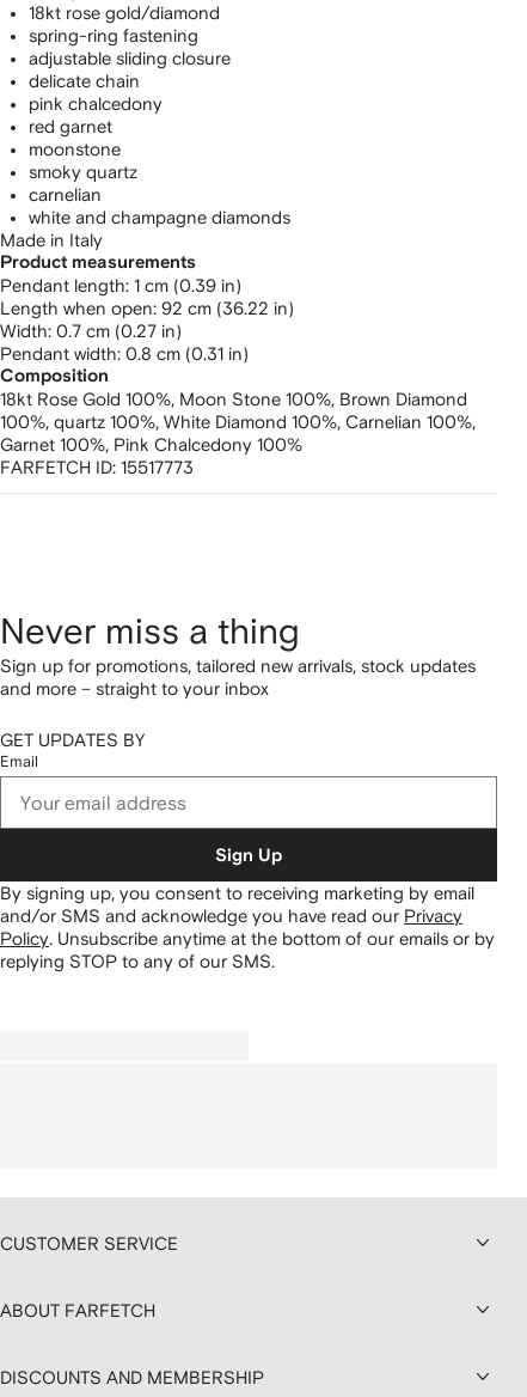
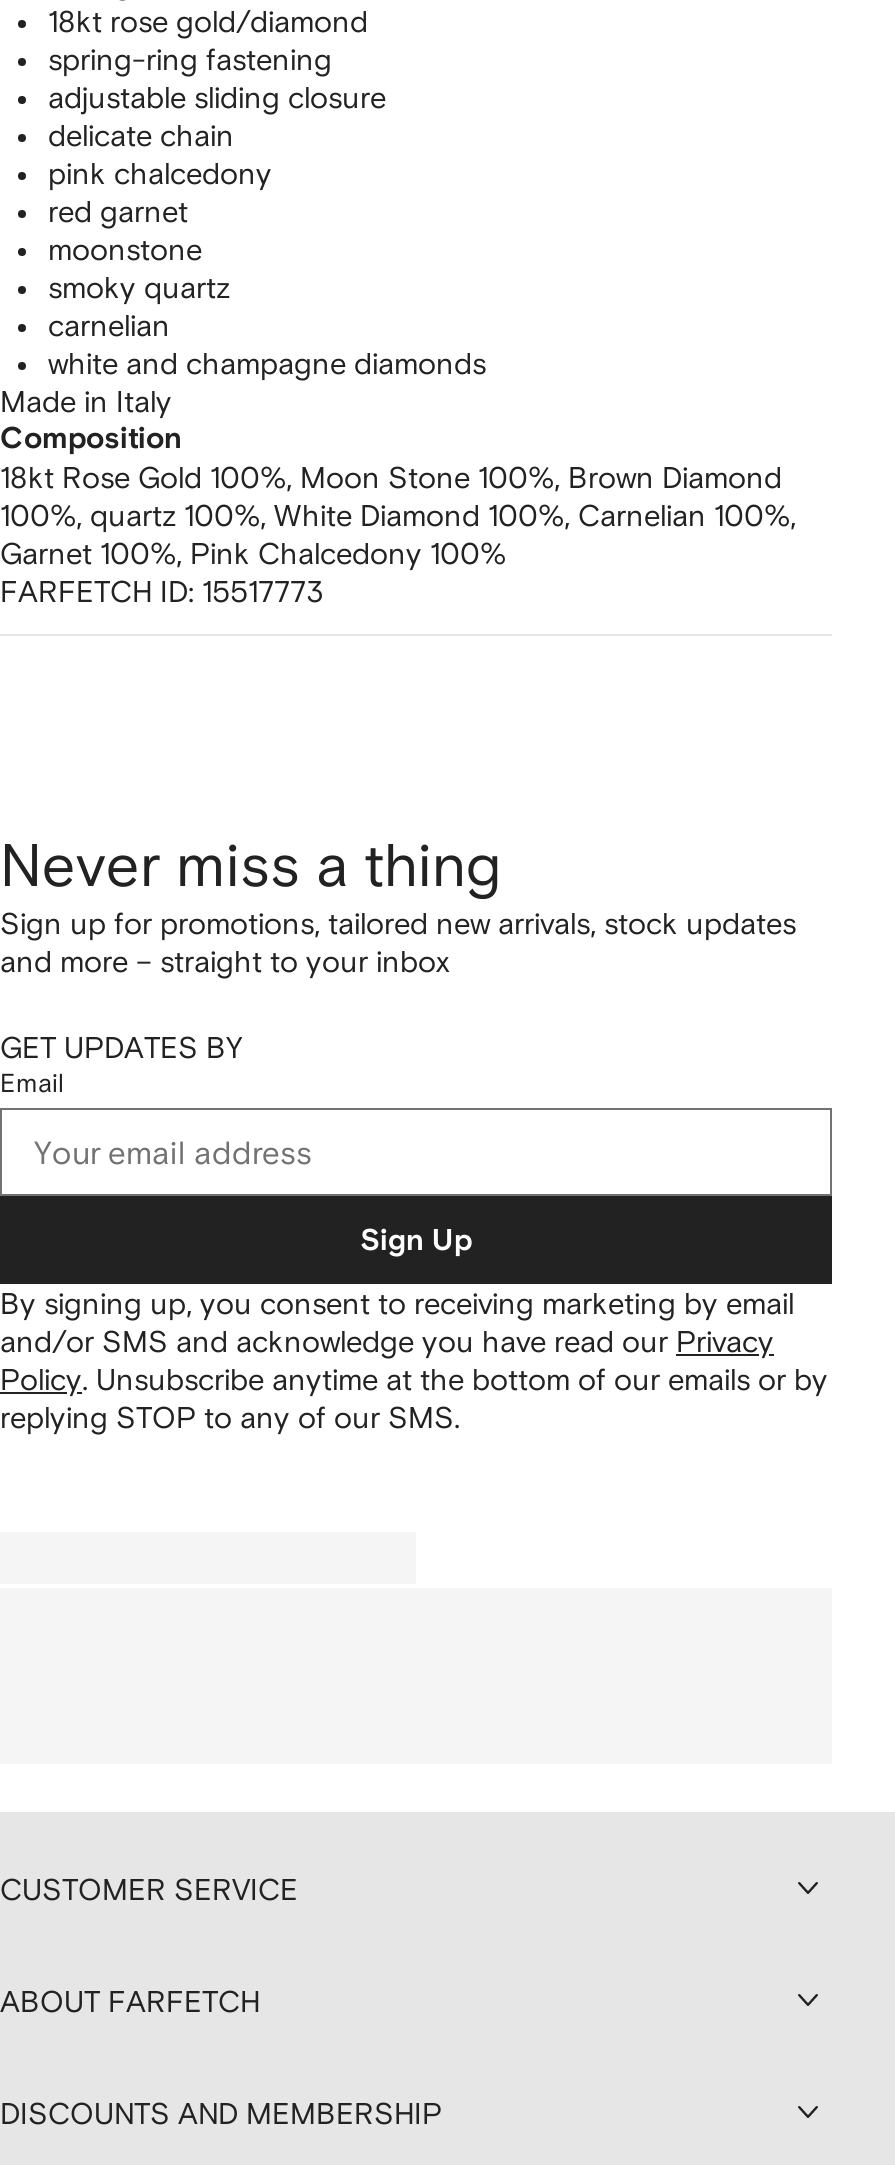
- Product measurements
- pendant length: 1 cm (0.39 in)
- length when open: 92 cm (36.22 in)
- width: 0.7 cm (0.27 in)
- pendant width: 0.8 cm (0.31 in)
